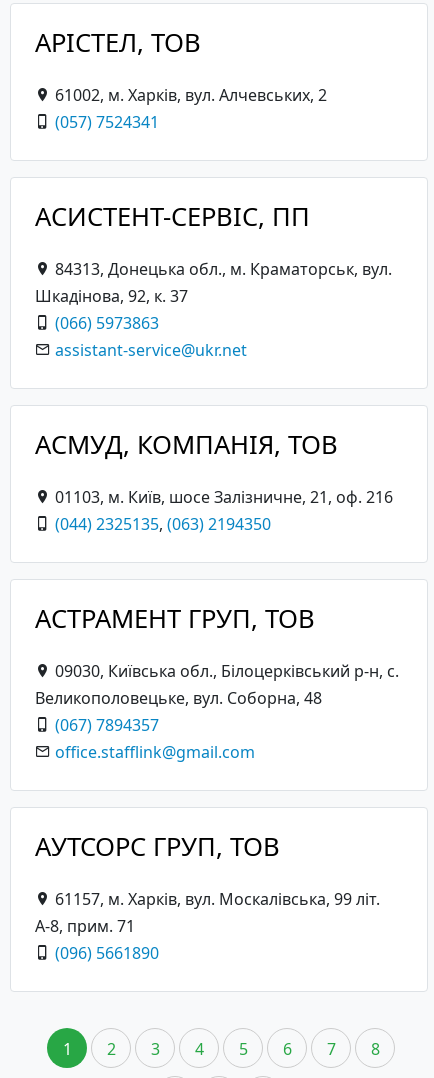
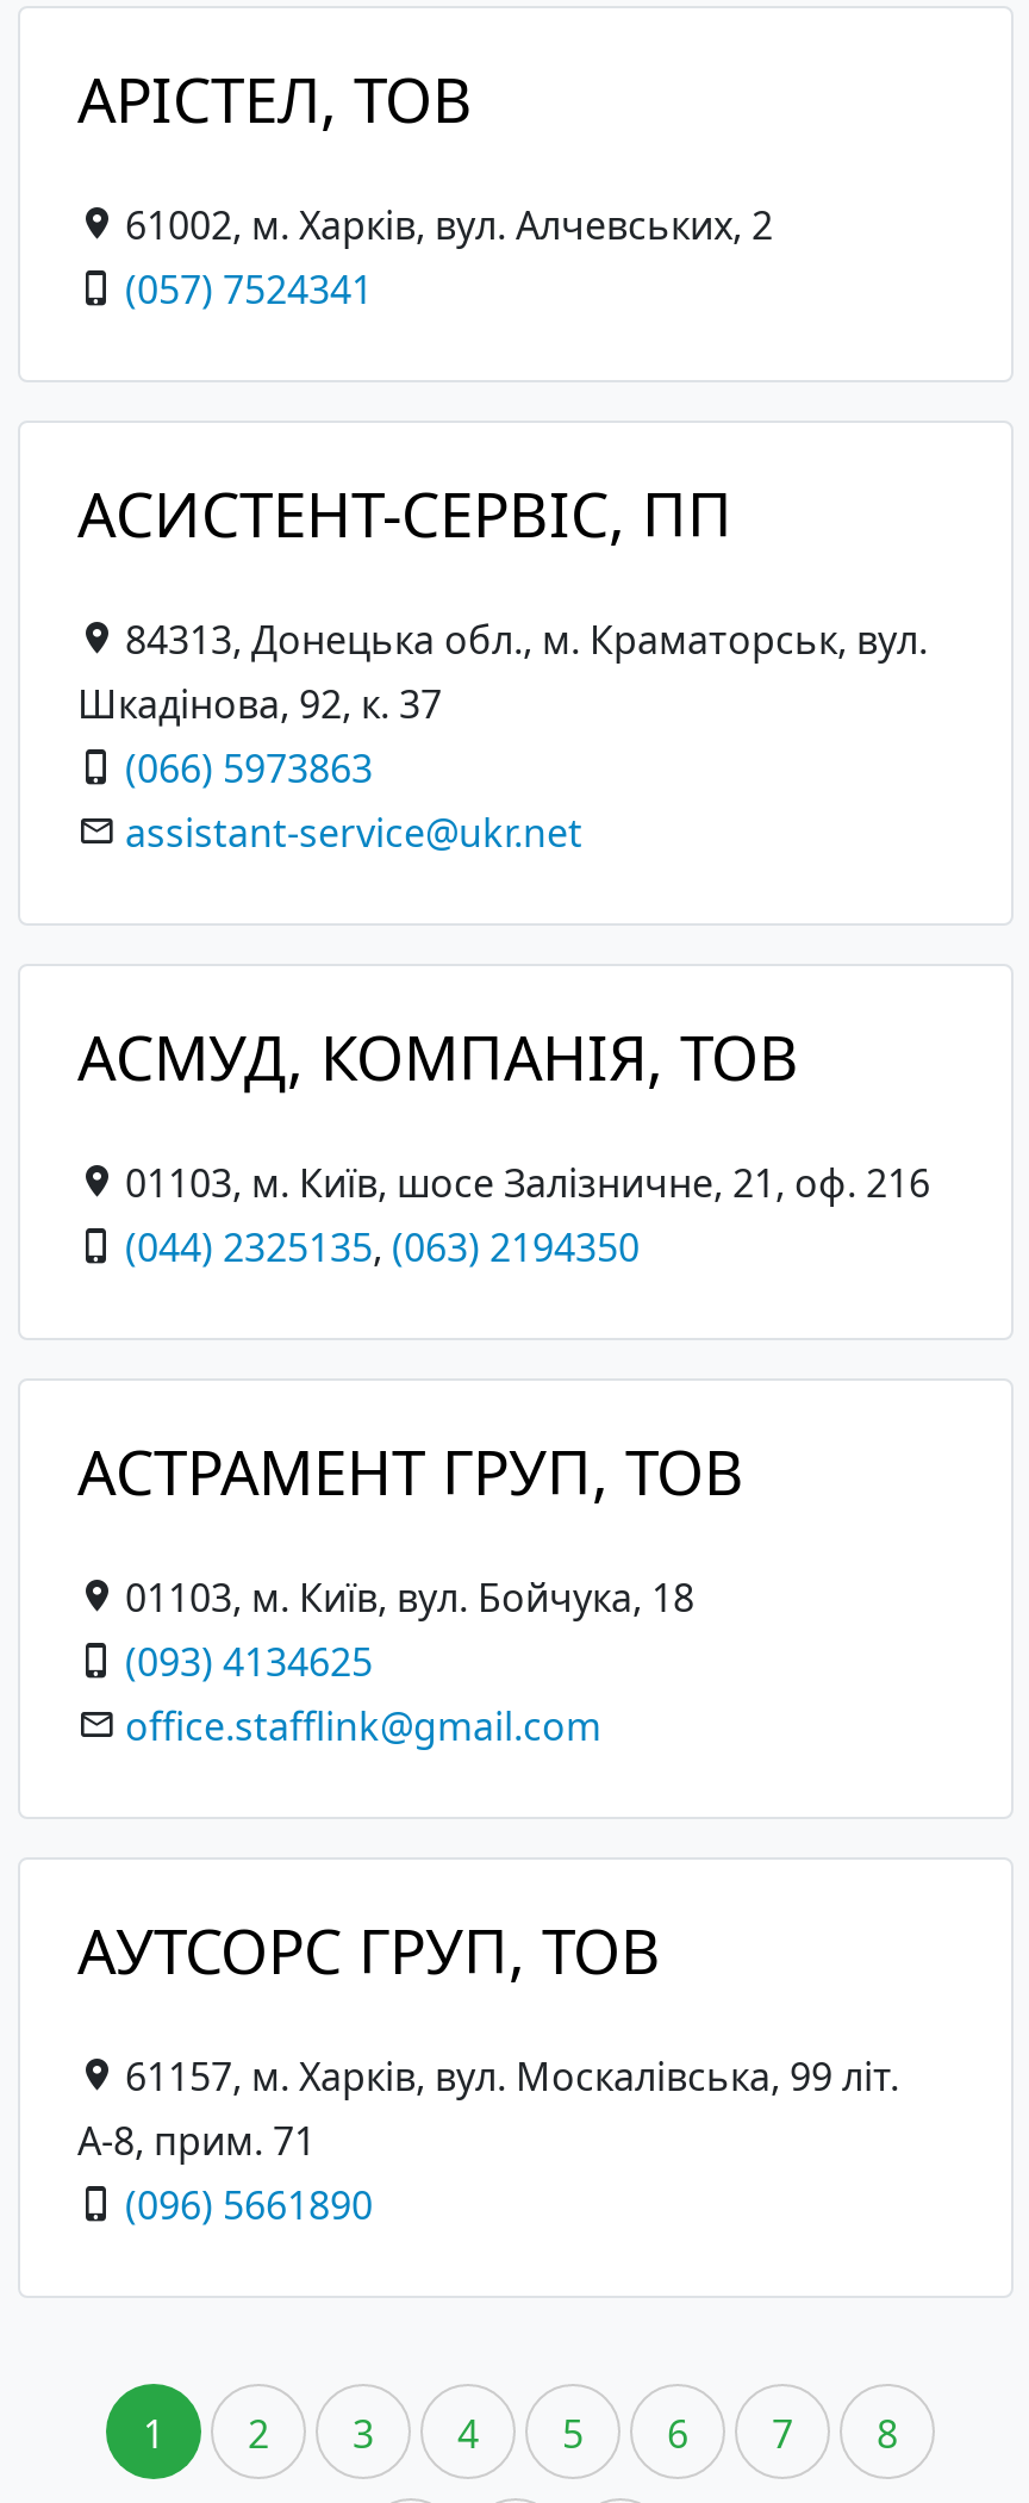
- 09030, Київська обл., Білоцерківський р-н, с.
- Великополовецьке, вул. Соборна, 48
- (067) 7894357
+ 01103, м. Київ, вул. Бойчука, 18
+ (093) 4134625
